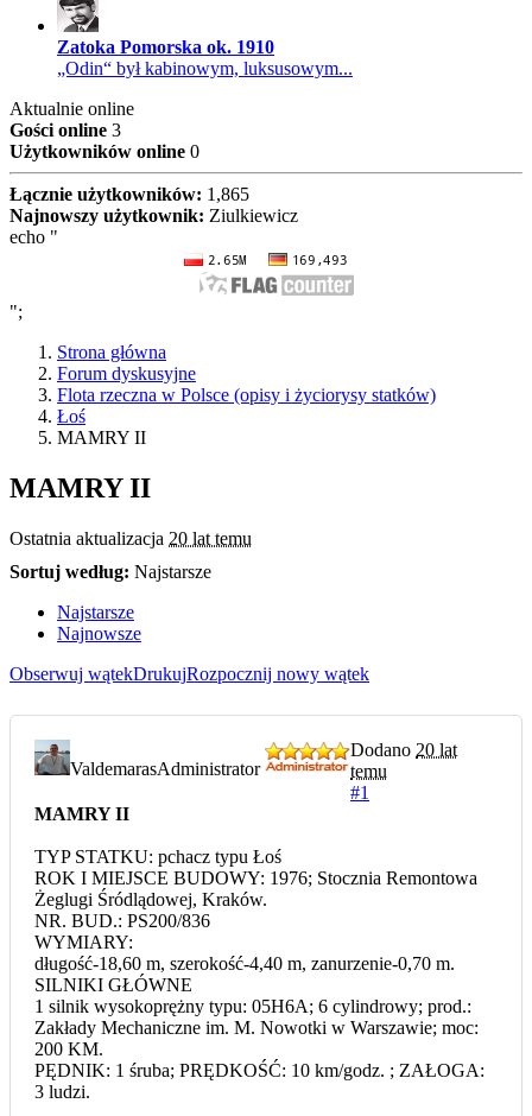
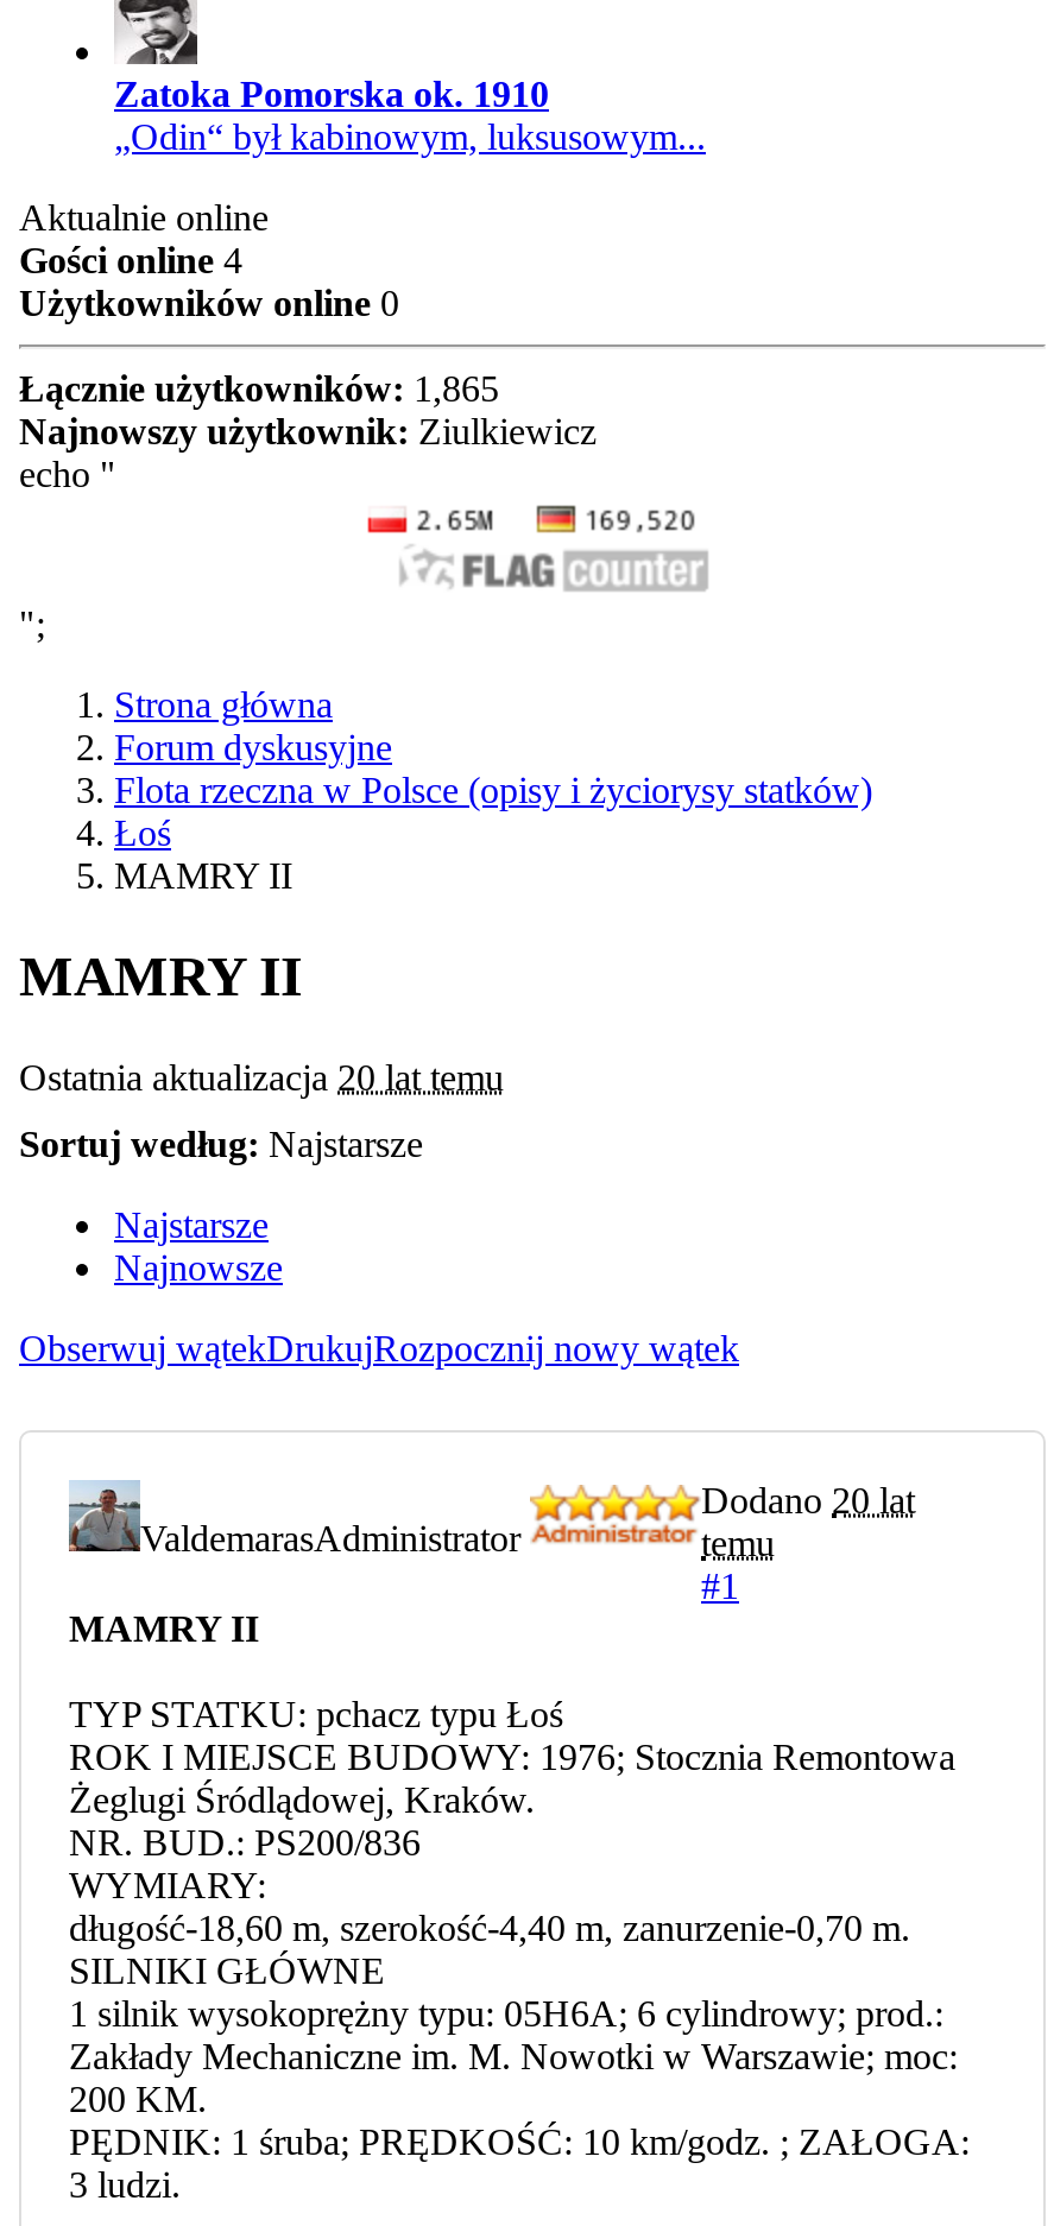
- Gości online 3
+ Gości online 4
